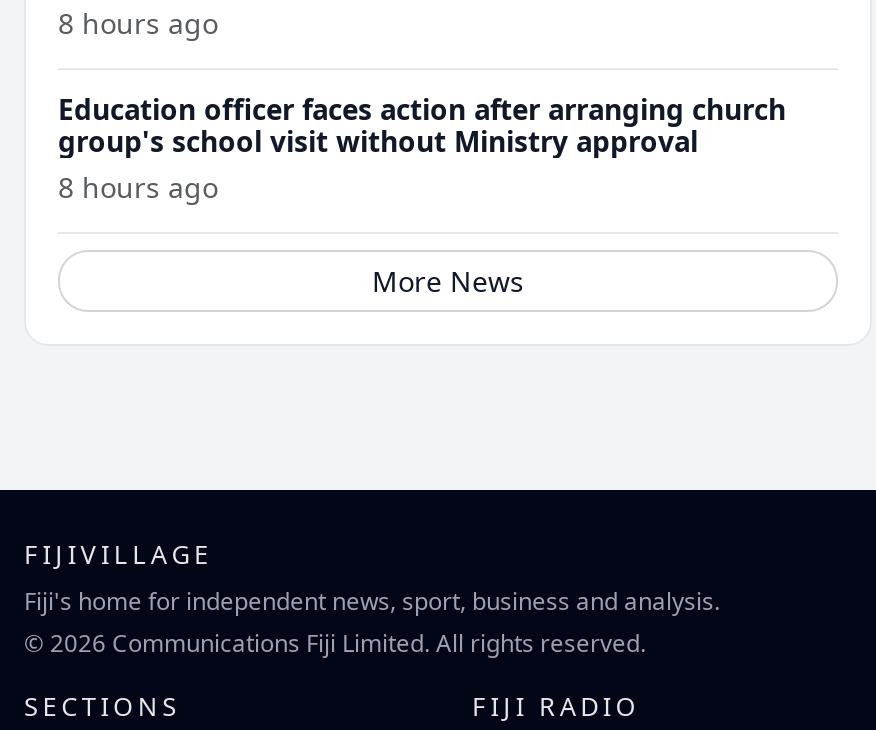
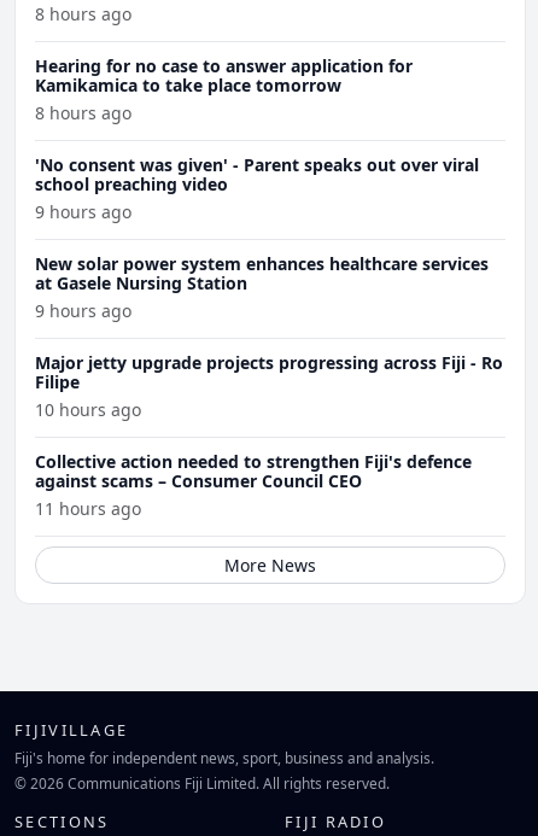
- Education officer faces action after arranging church
- group's school visit without Ministry approval
+ Hearing for no case to answer application for
+ Kamikamica to take place tomorrow

+ 'No consent was given' - Parent speaks out over viral
+ school preaching video
+ 9 hours ago
+ New solar power system enhances healthcare services
+ at Gasele Nursing Station
+ 9 hours ago
+ Major jetty upgrade projects progressing across Fiji - Ro
+ Filipe
+ 10 hours ago
+ Collective action needed to strengthen Fiji's defence
+ against scams – Consumer Council CEO
+ 11 hours ago
